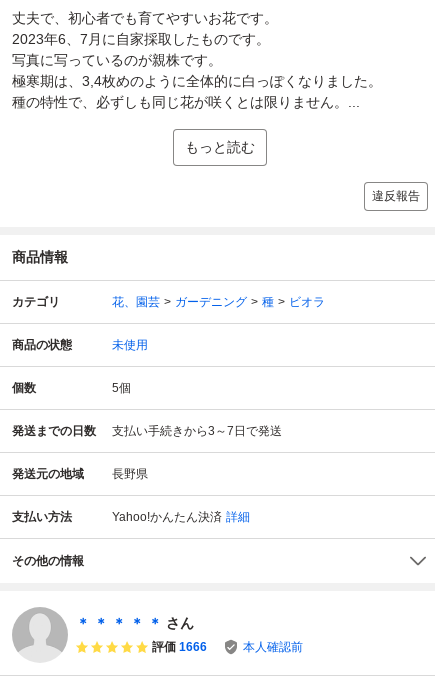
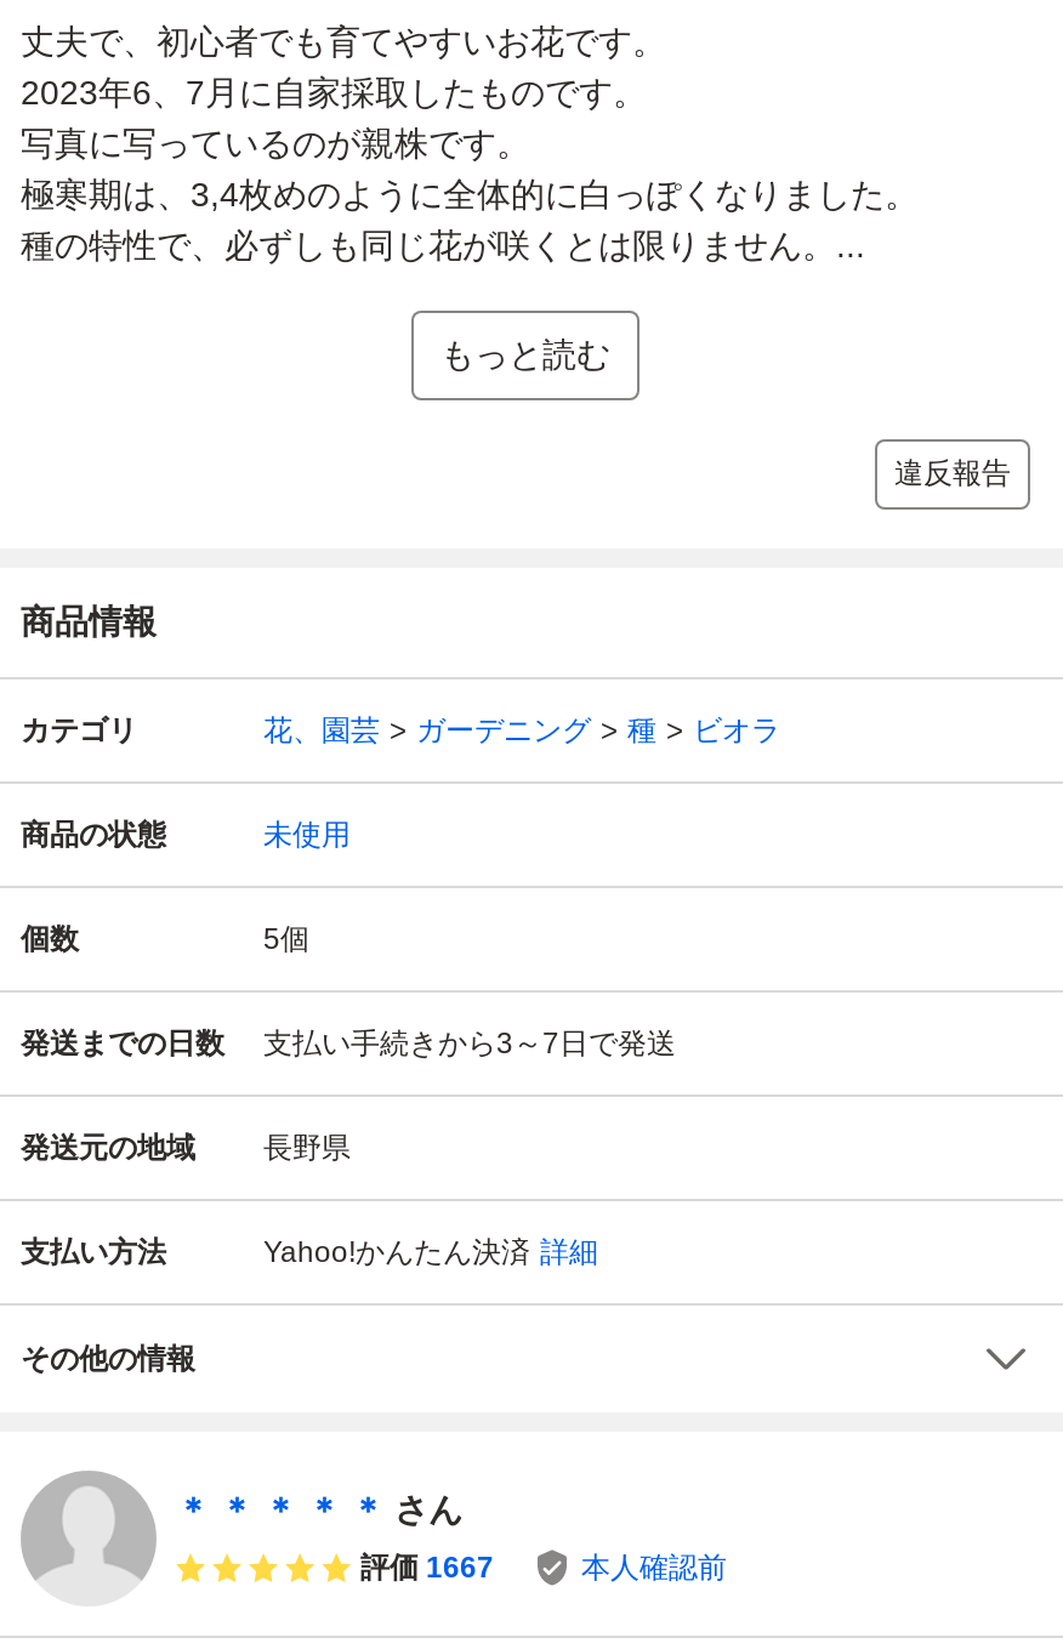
- 評価 1666
+ 評価 1667
